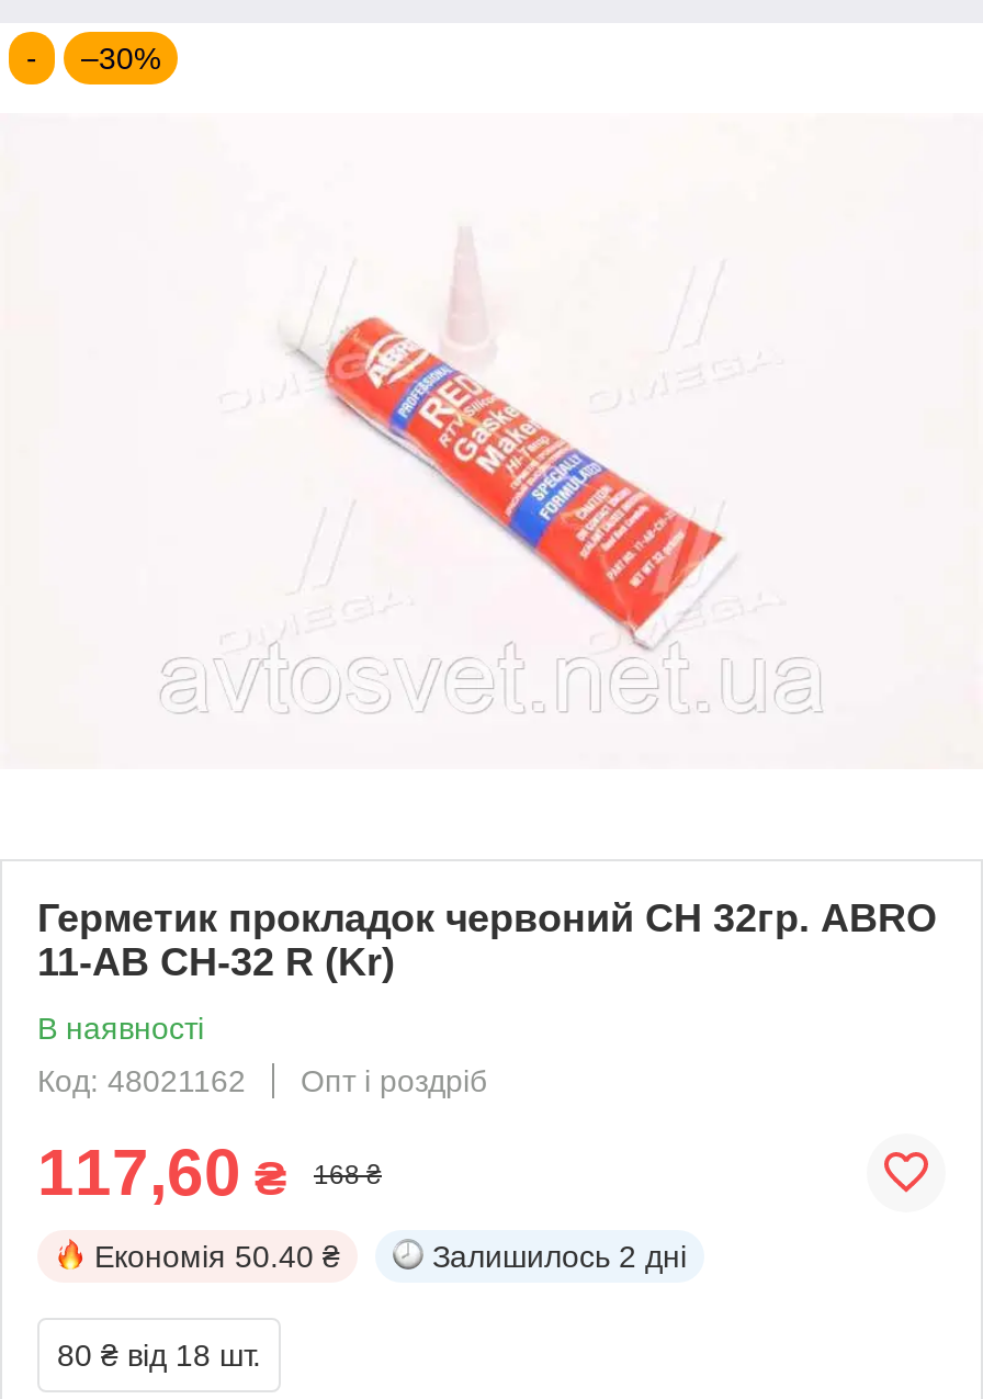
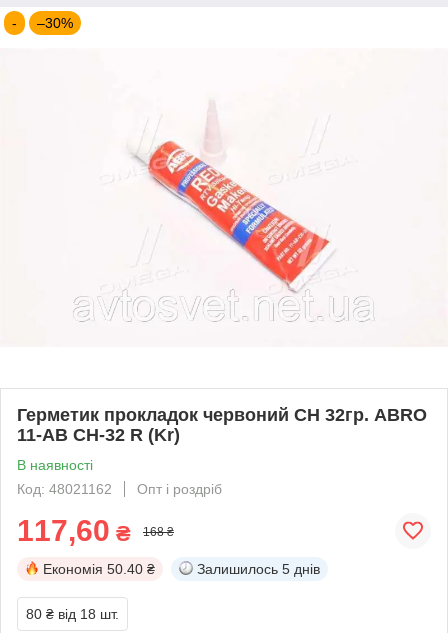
- Залишилось 2 дні
+ Залишилось 5 днів
